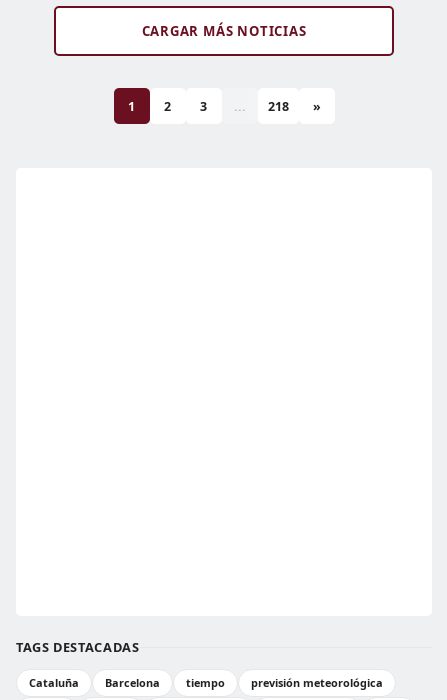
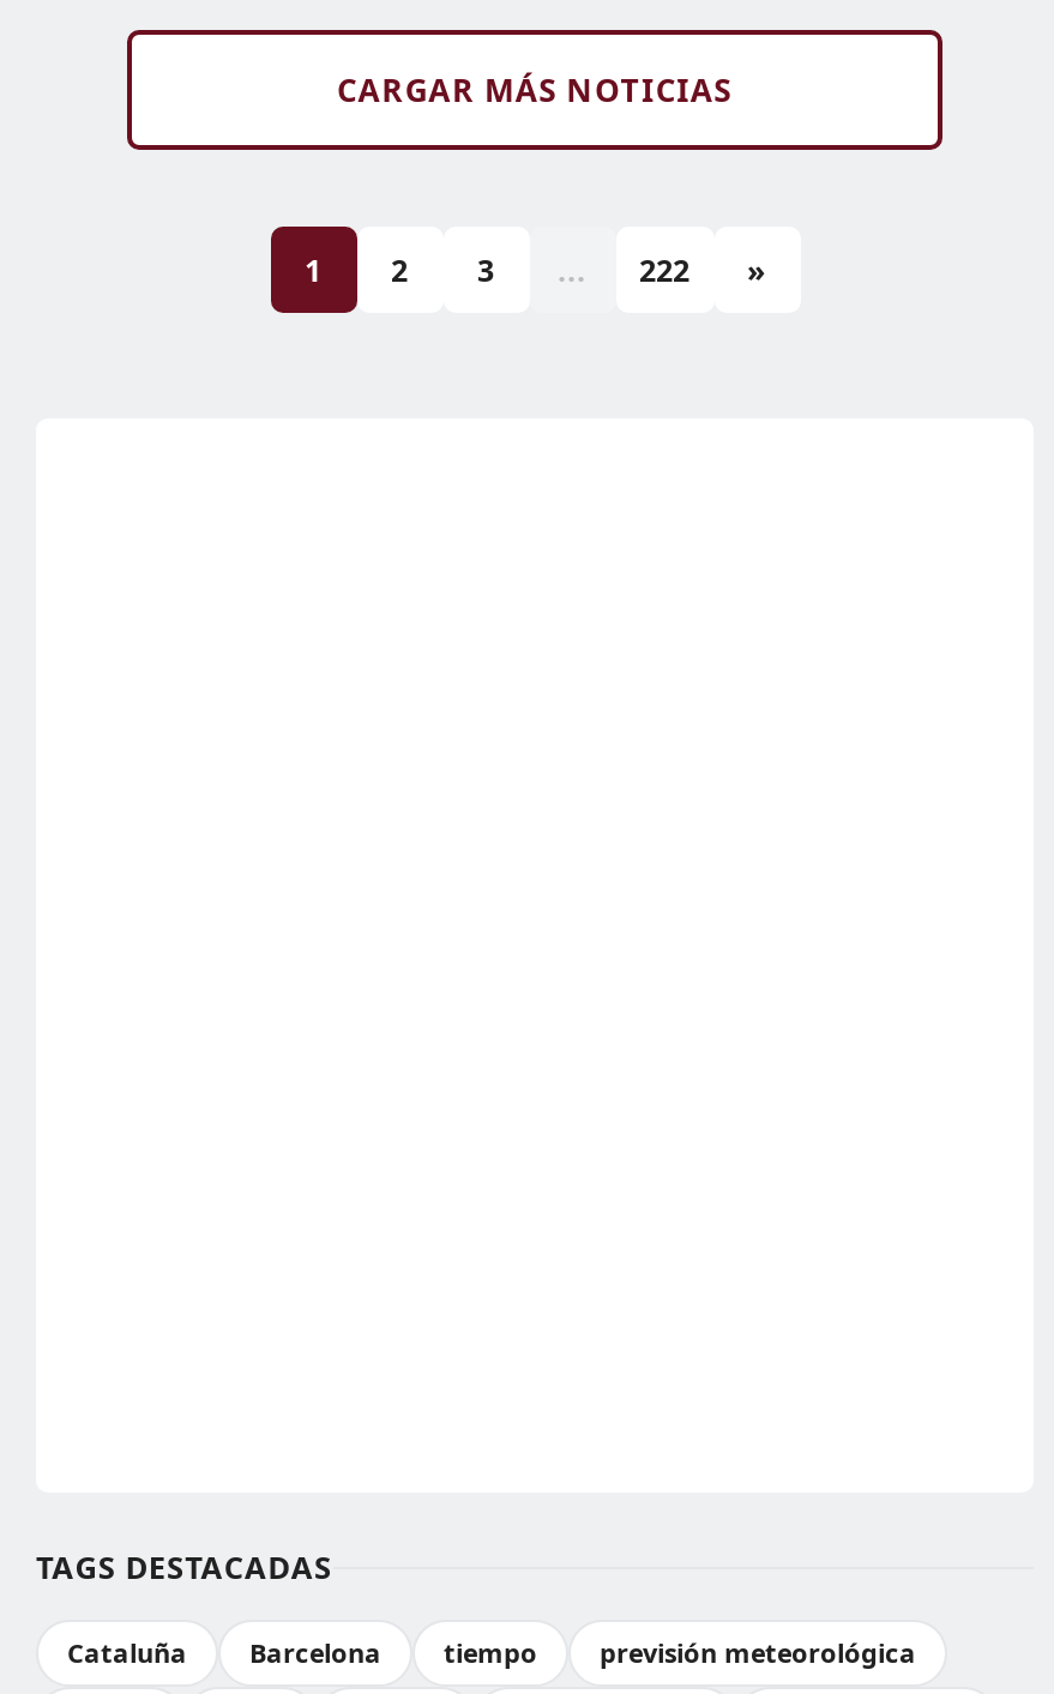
- 218
+ 222
